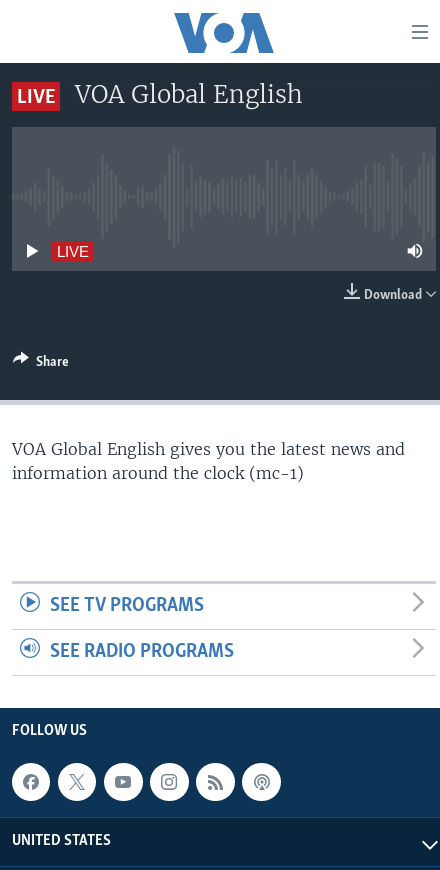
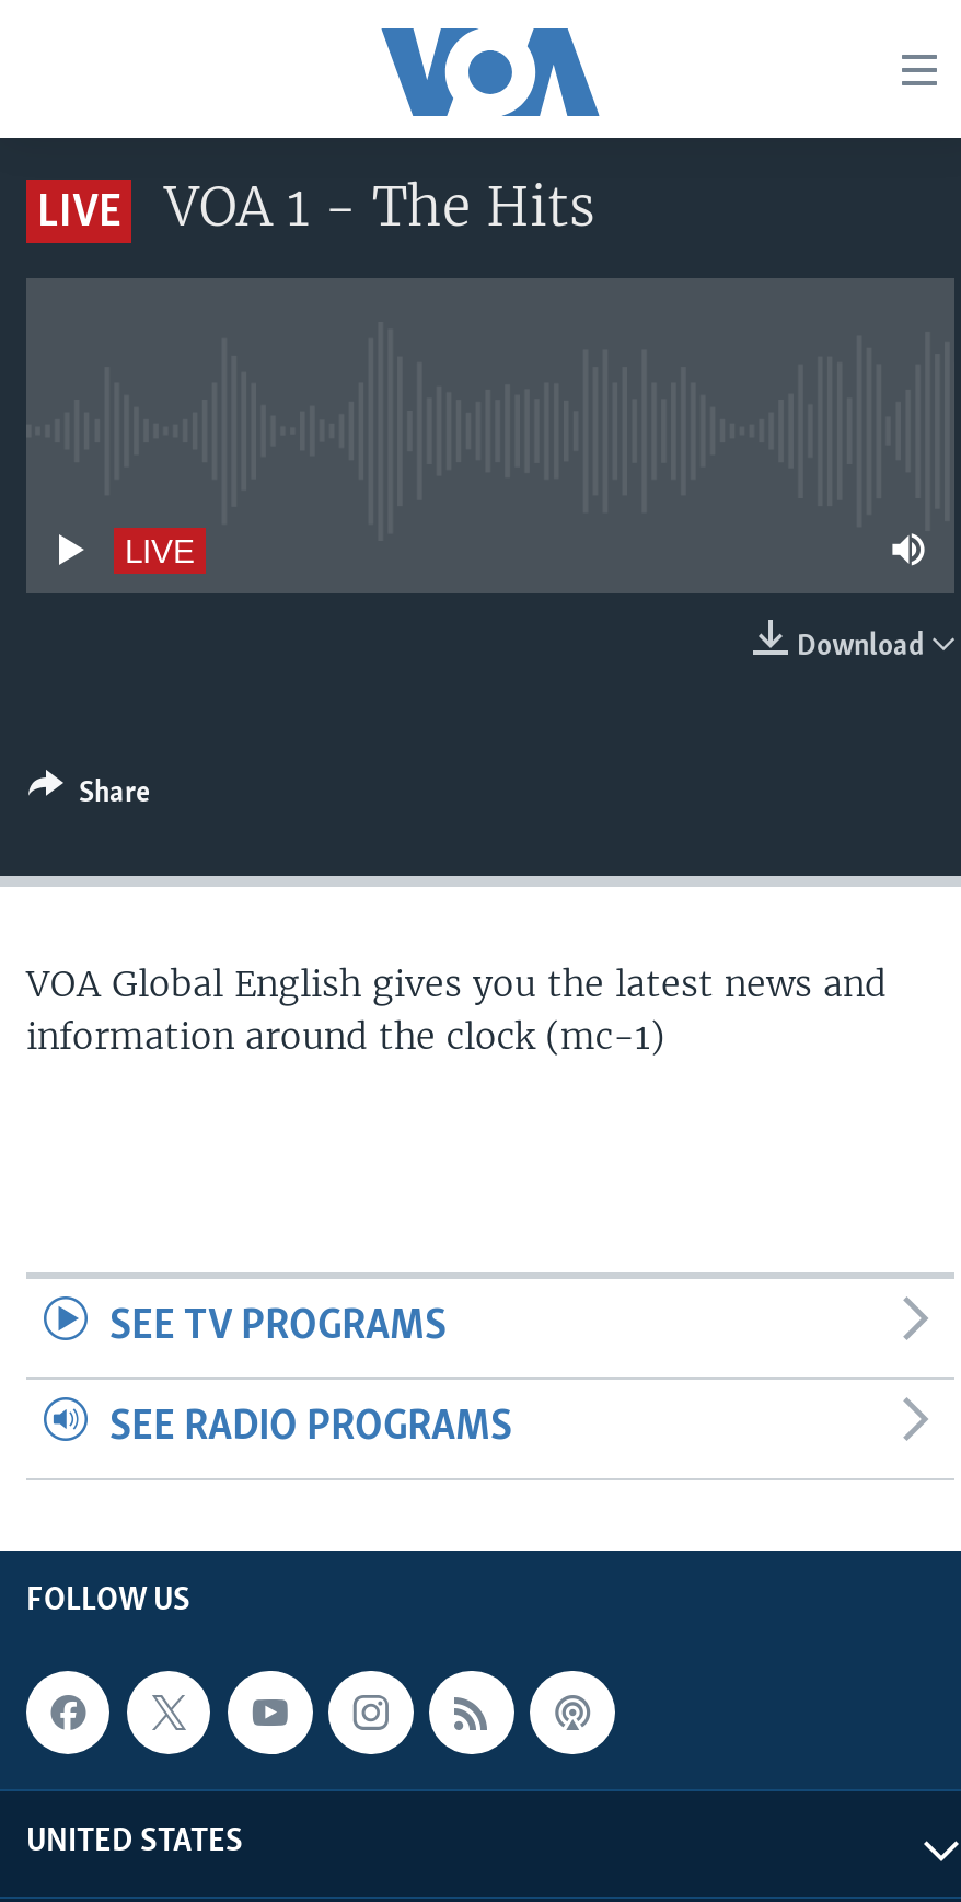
- VOA Global English
+ VOA 1 - The Hits
